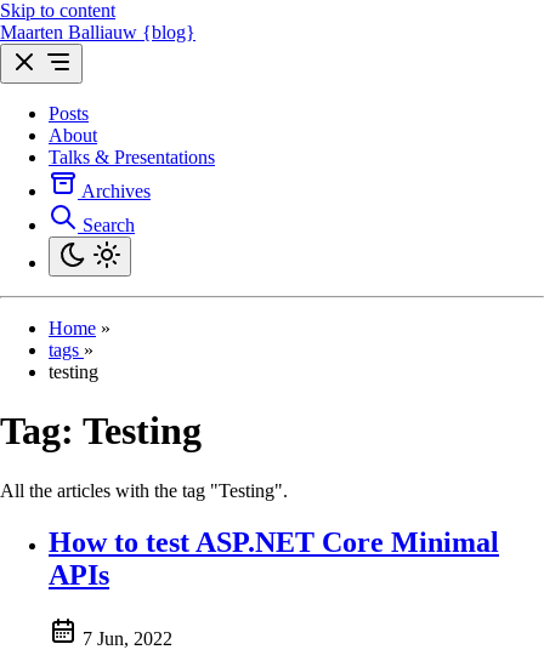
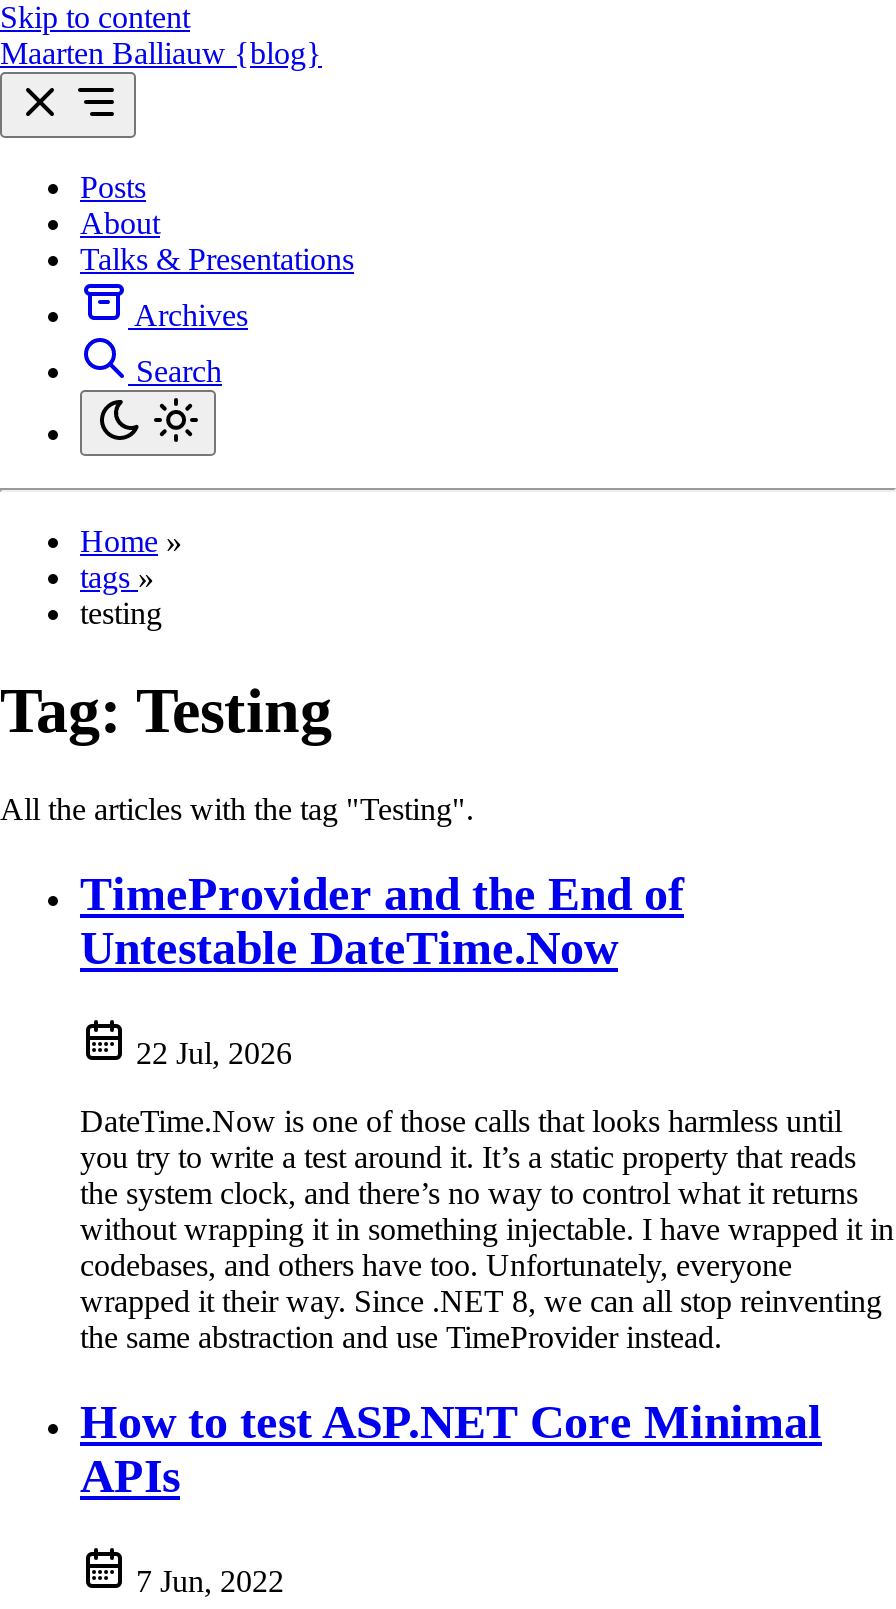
+ TimeProvider and the End of
+ Untestable DateTime.Now
+ 22 Jul, 2026
+ DateTime.Now is one of those calls that looks harmless until
+ you try to write a test around it. It’s a static property that reads
+ the system clock, and there’s no way to control what it returns
+ without wrapping it in something injectable. I have wrapped it in
+ codebases, and others have too. Unfortunately, everyone
+ wrapped it their way. Since .NET 8, we can all stop reinventing
+ the same abstraction and use TimeProvider instead.
